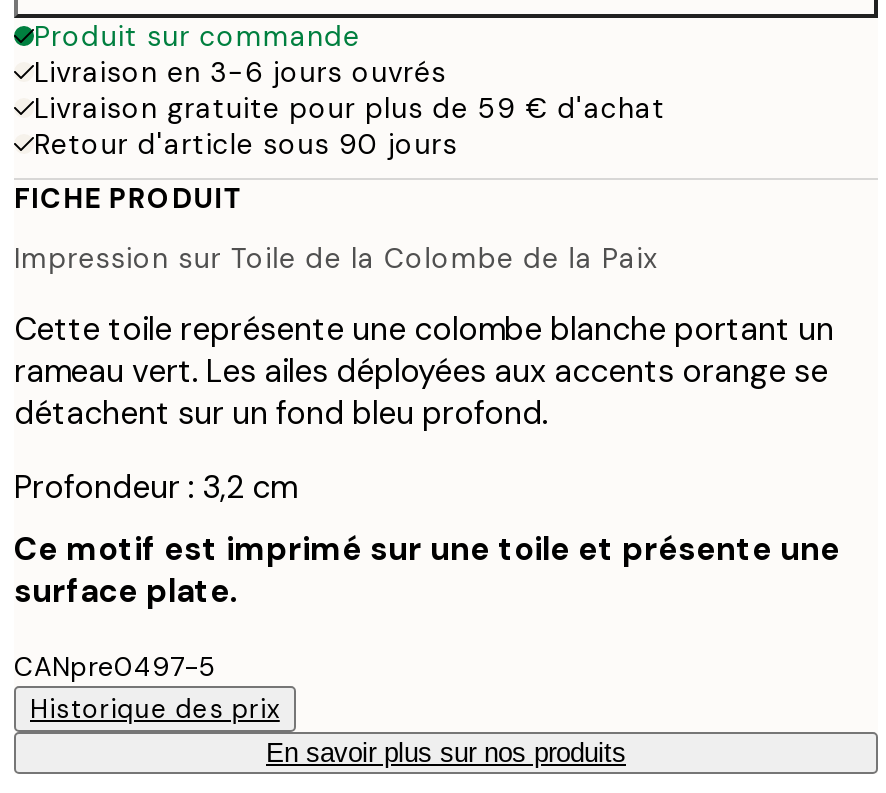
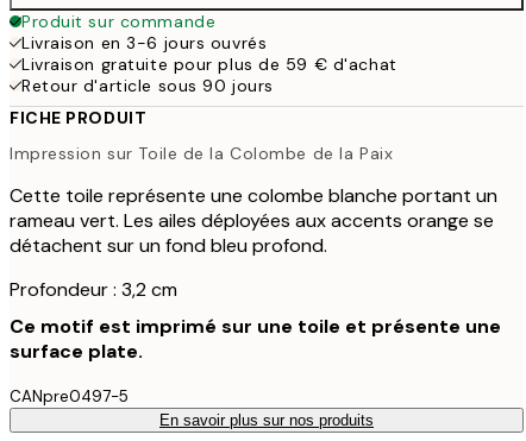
- Historique des prix
